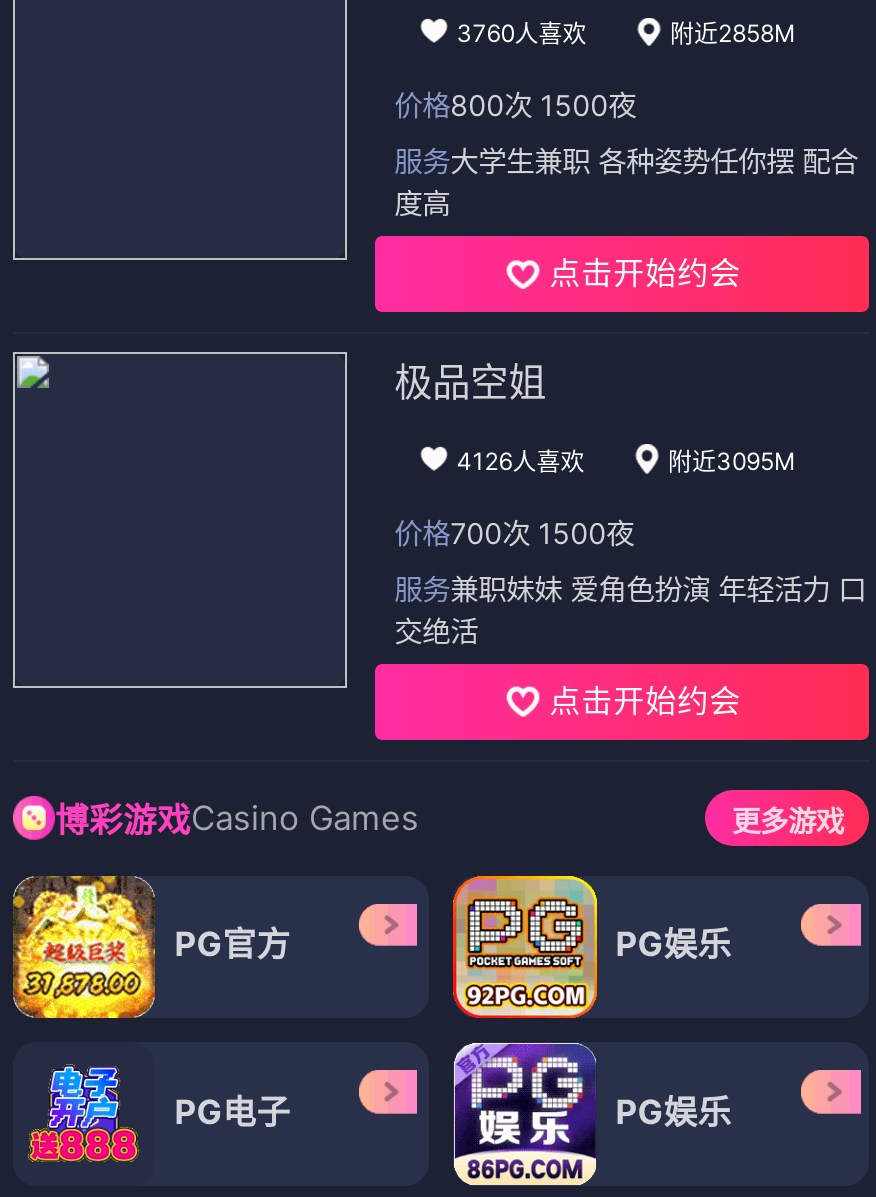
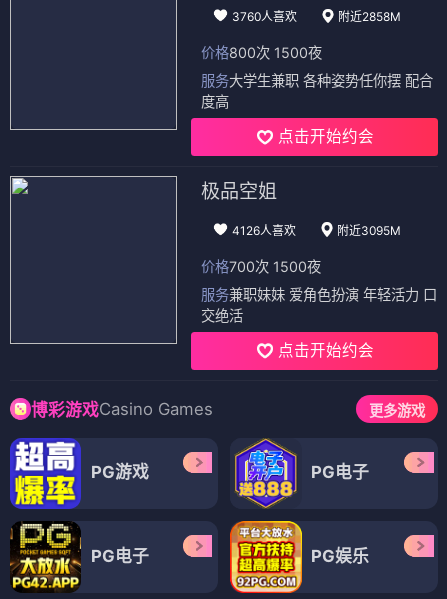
- [image]
- PG官方
+ [image]
+ PG游戏

- [image]
- PG娱乐
+ [image]
+ PG电子

- [image]
+ [image]

- [image]
+ [image]
